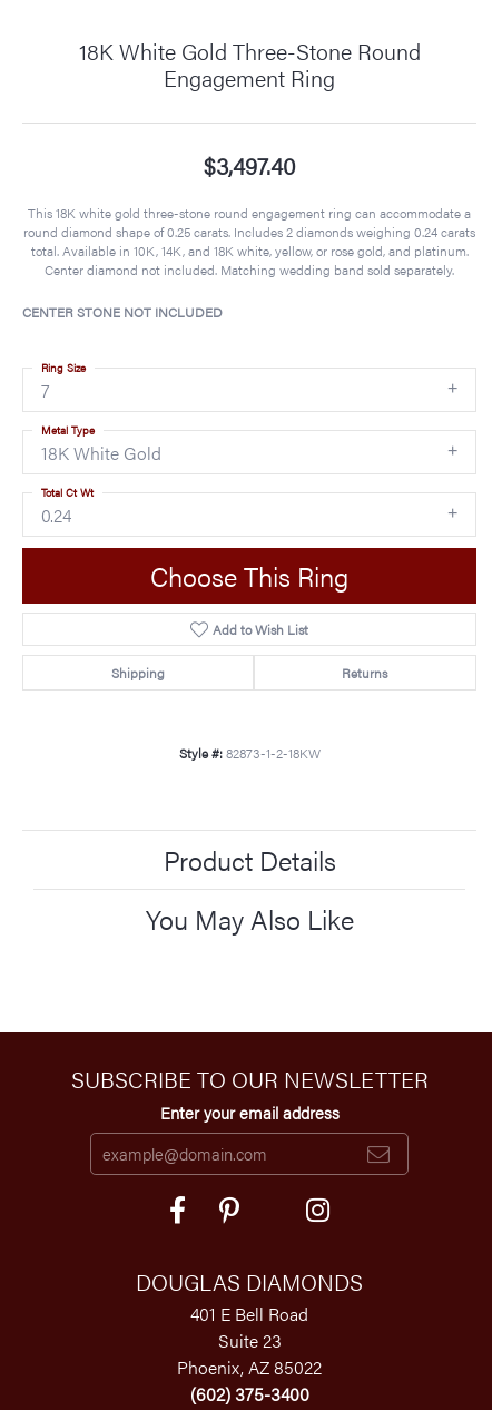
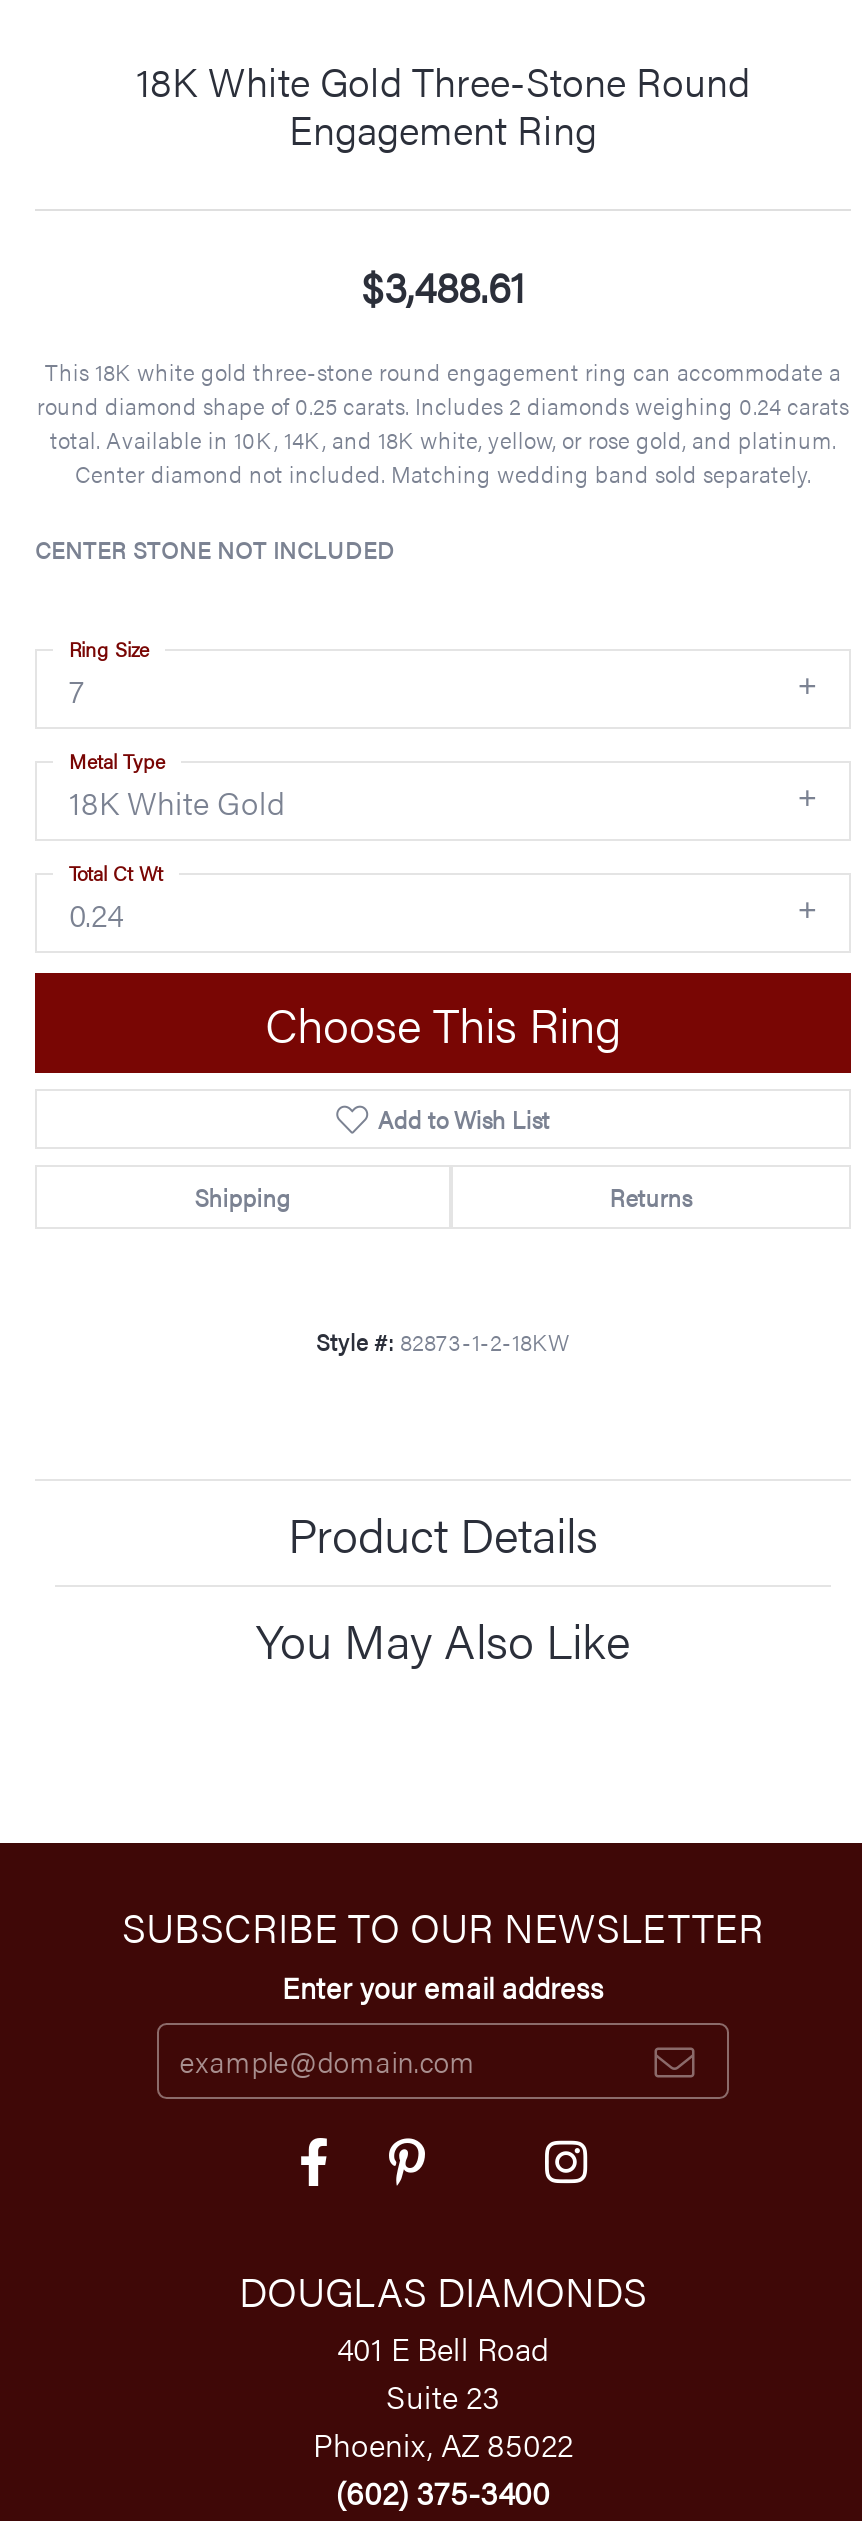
- $3,497.40
+ $3,488.61
